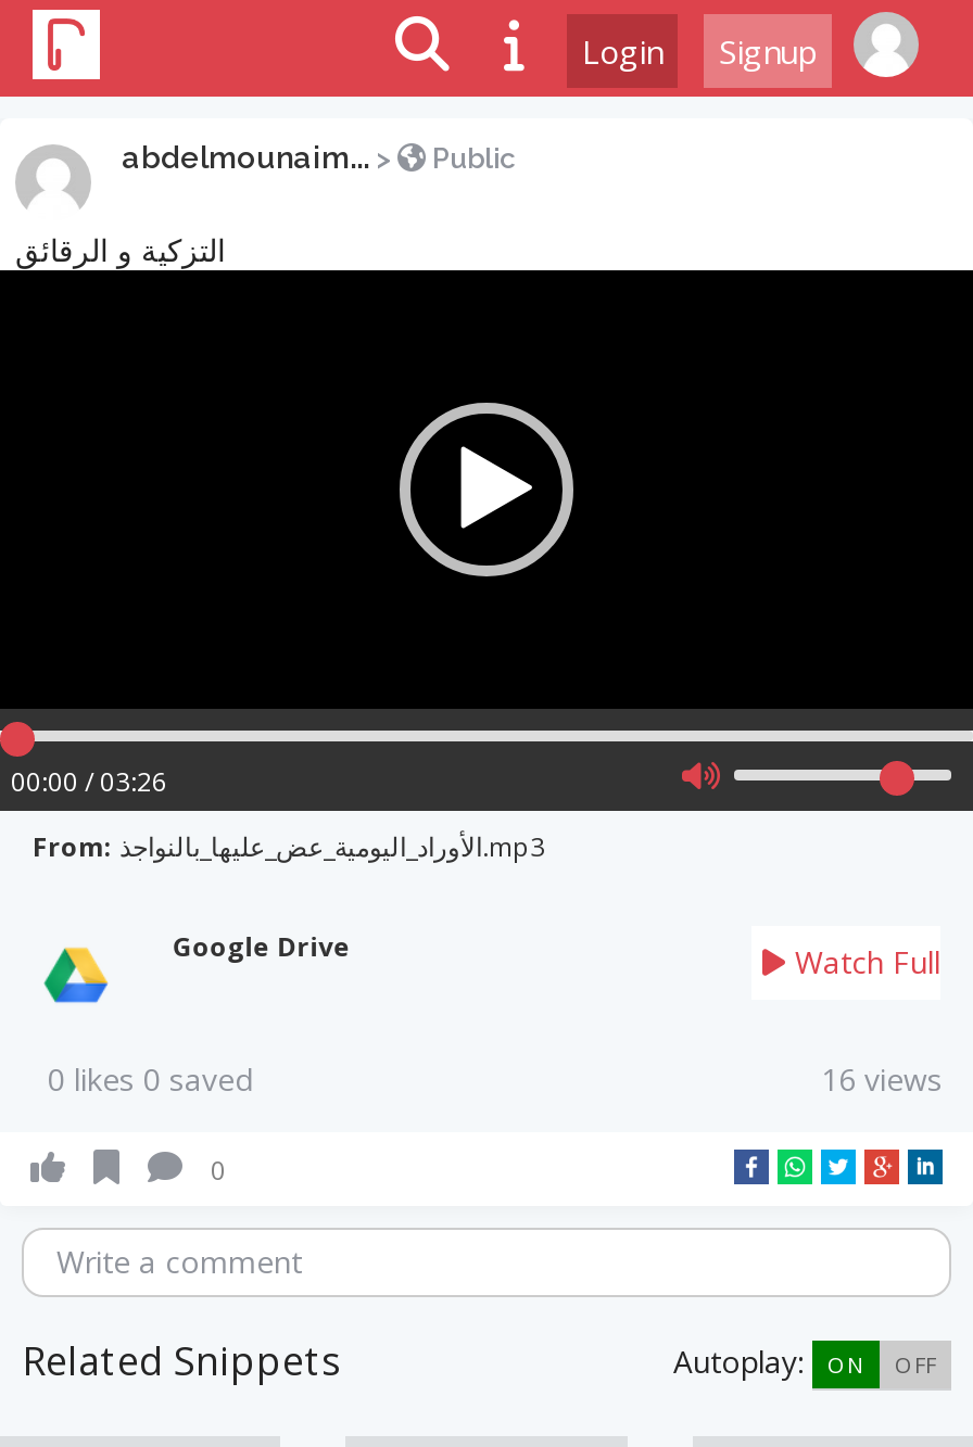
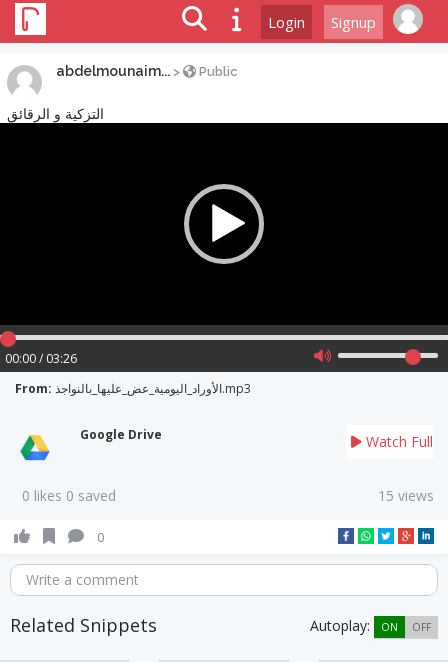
- 16 views
+ 15 views
